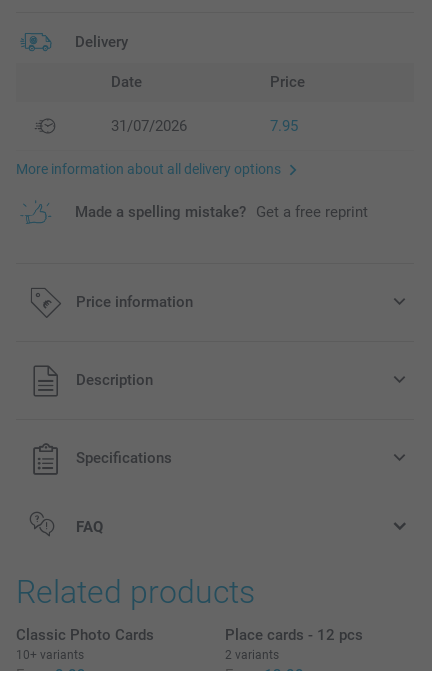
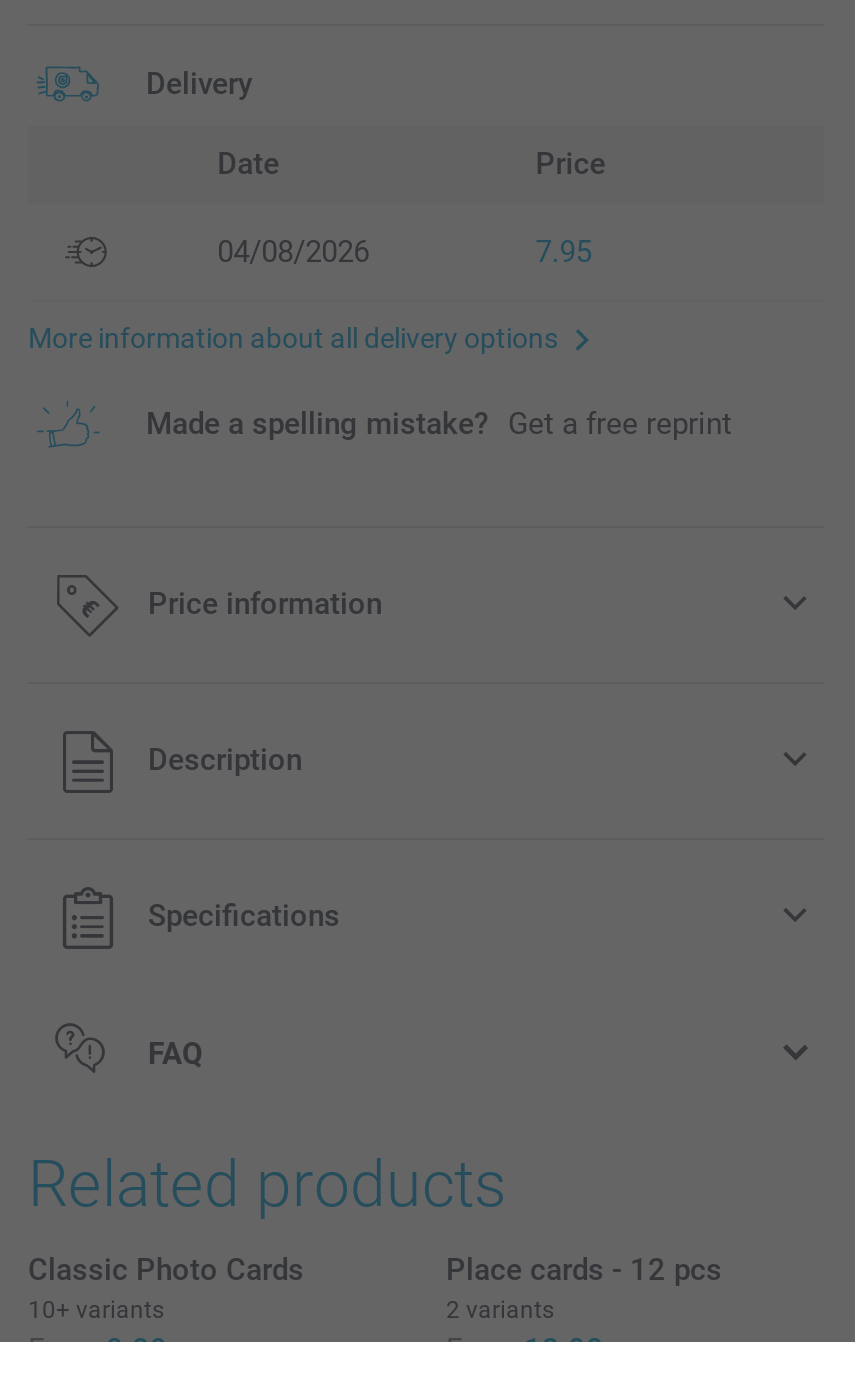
- 31/07/2026
+ 04/08/2026
